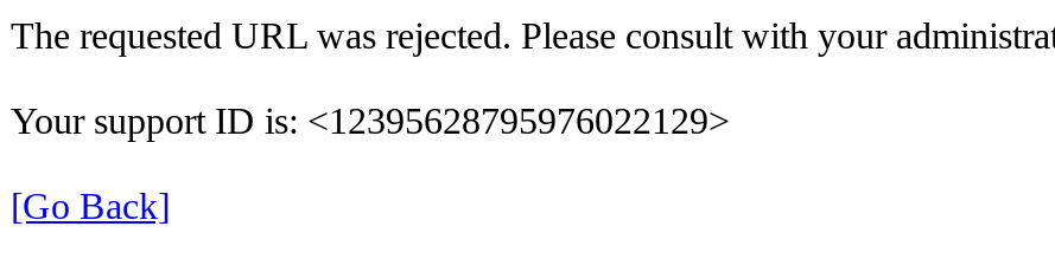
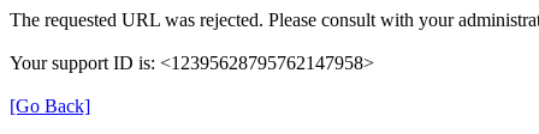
- Your support ID is: <12395628795976022129>
+ Your support ID is: <12395628795762147958>
